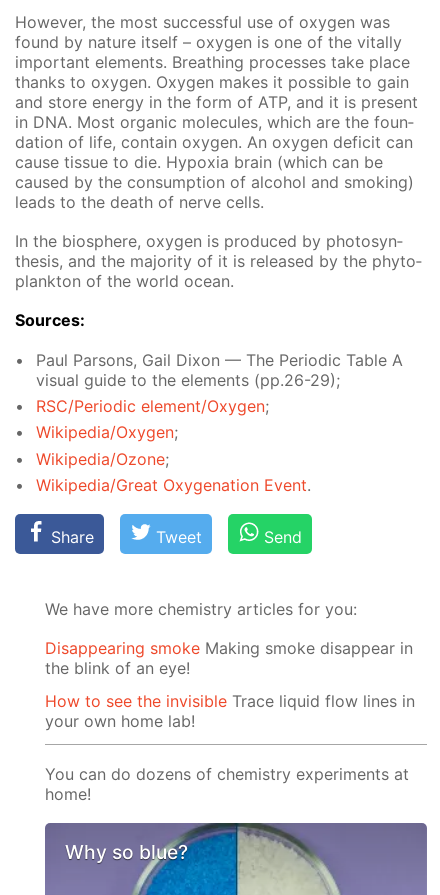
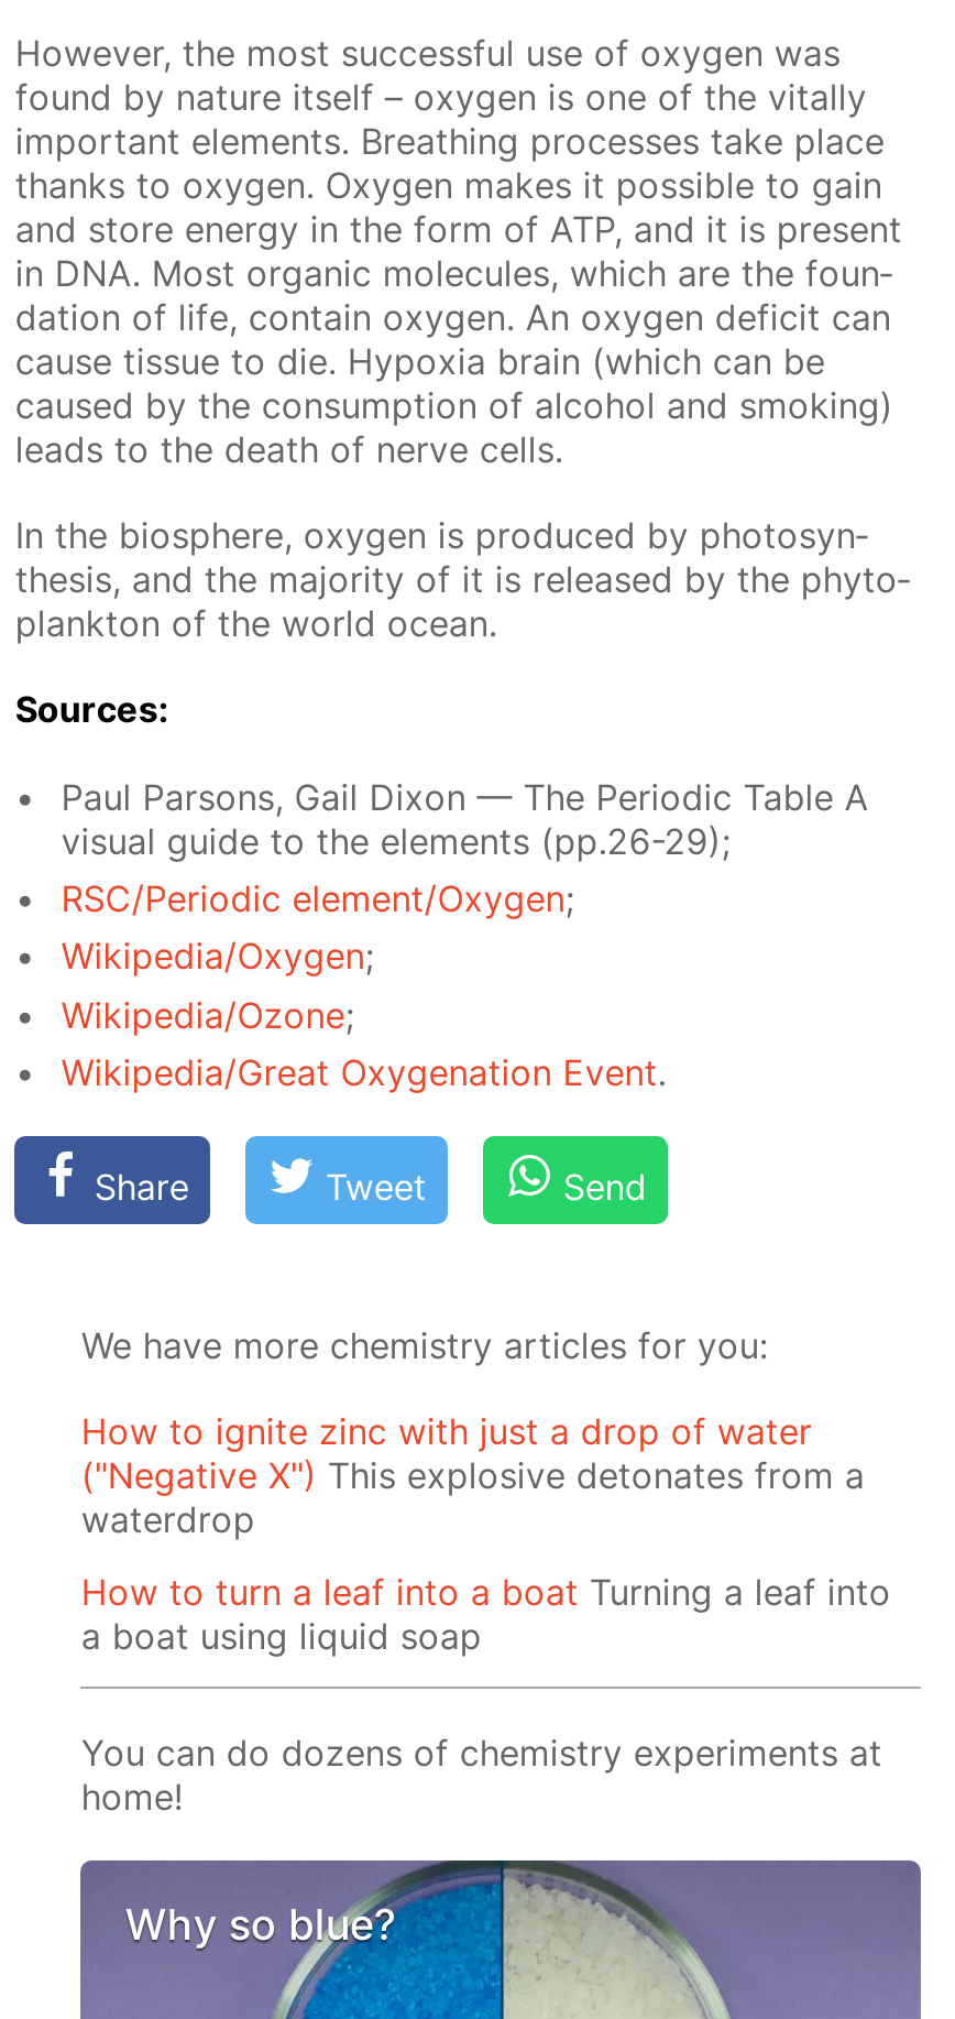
- Disappearing smoke Making smoke disappear in
- the blink of an eye!
+ How to ignite zinc with just a drop of water
+ ("Negative X") This explosive detonates from a
+ waterdrop

- How to see the invisible Trace liquid flow lines in
- your own home lab!
+ How to turn a leaf into a boat Turning a leaf into
+ a boat using liquid soap
